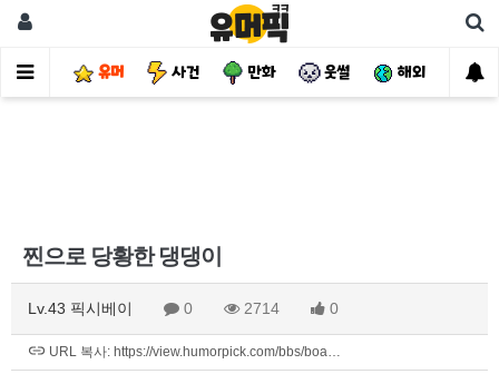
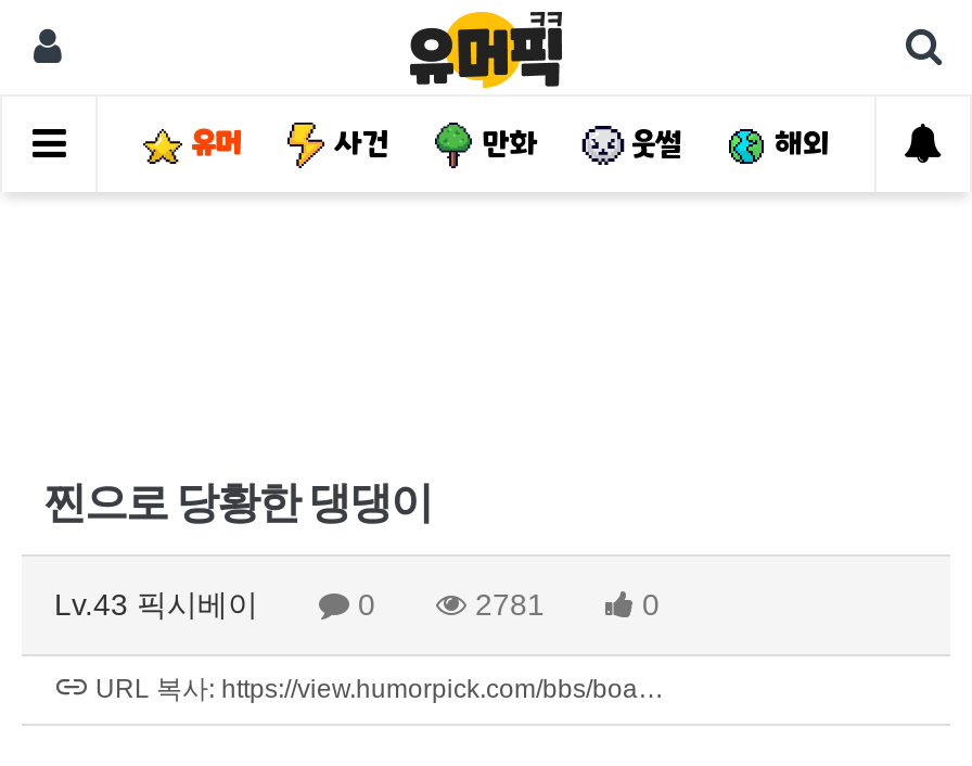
- 2714
+ 2781
